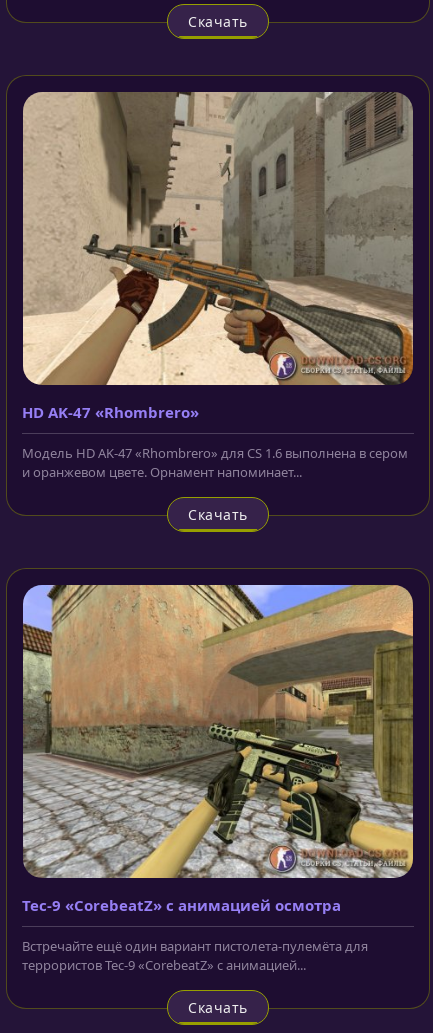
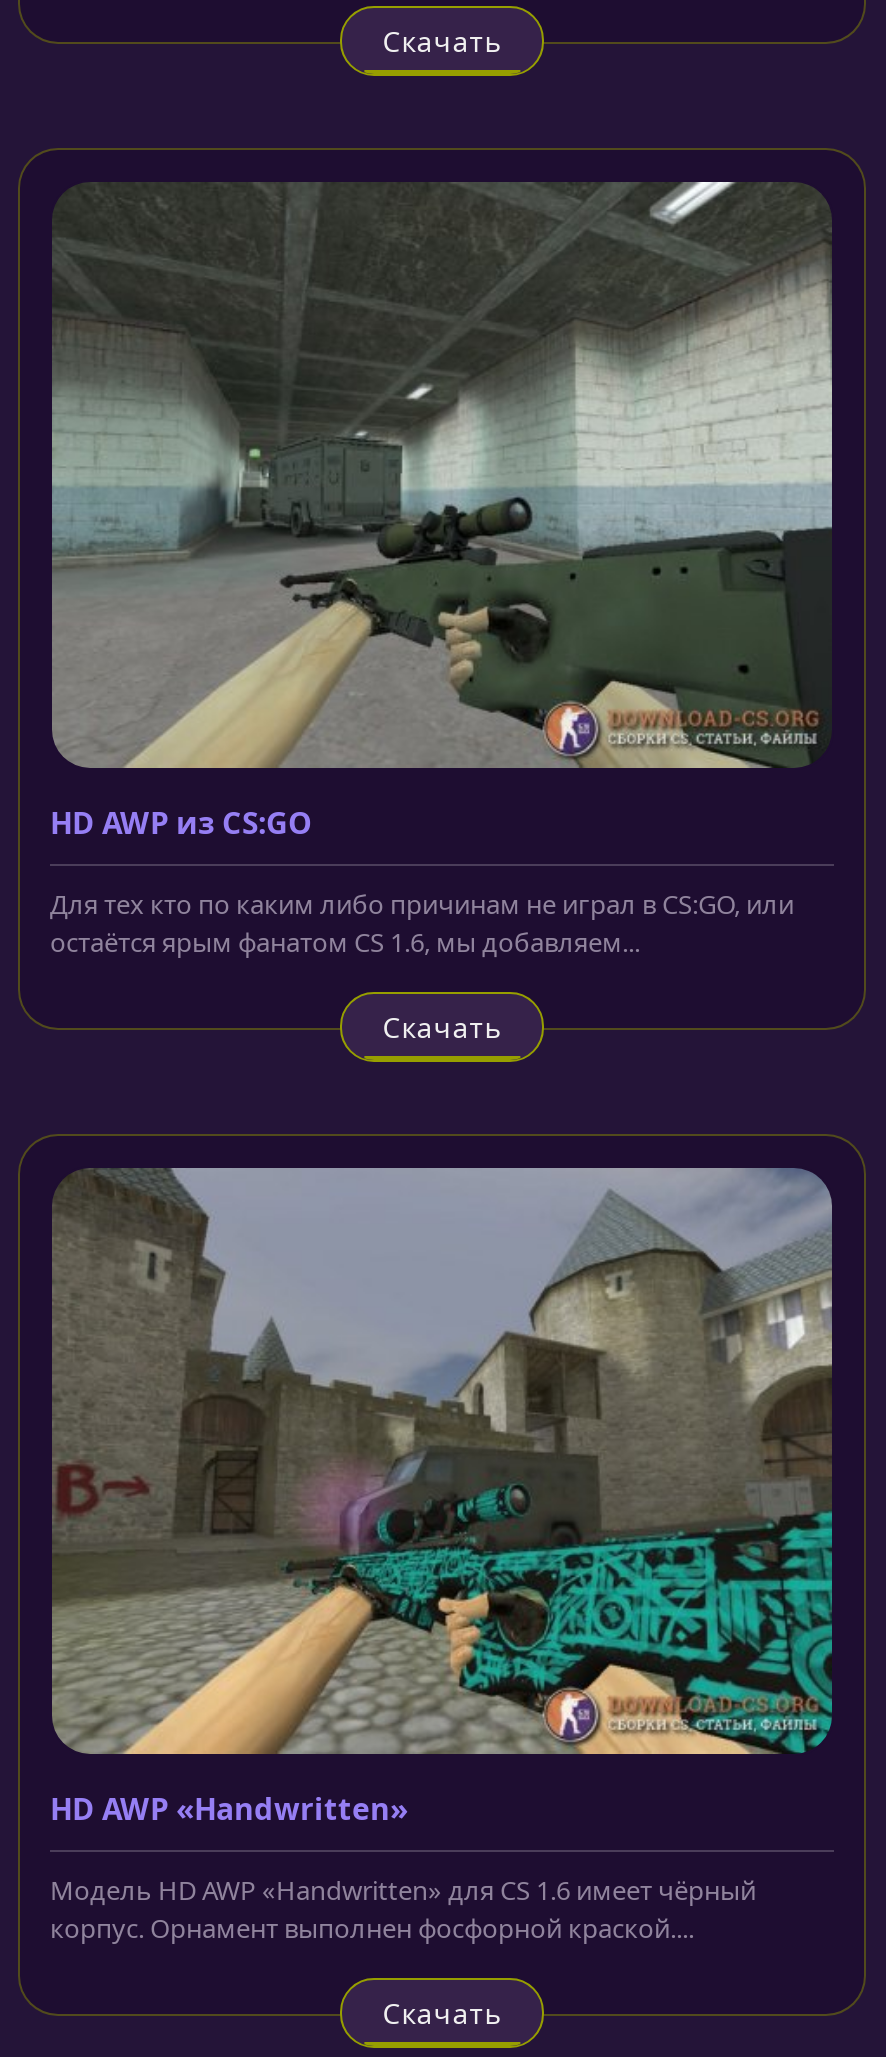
- [image]
- HD AK-47 «Rhombrero»
+ [image]
+ HD AWP из CS:GO

- Модель HD AK-47 «Rhombrero» для CS 1.6 выполнена в сером
- и оранжевом цвете. Орнамент напоминает...
+ Для тех кто по каким либо причинам не играл в CS:GO, или
+ остаётся ярым фанатом CS 1.6, мы добавляем...

- [image]
- Tec-9 «CorebeatZ» с анимацией осмотра
+ [image]
+ HD AWP «Handwritten»

- Встречайте ещё один вариант пистолета-пулемёта для
- террористов Tec-9 «CorebeatZ» с анимацией...
+ Модель HD AWP «Handwritten» для CS 1.6 имеет чёрный
+ корпус. Орнамент выполнен фосфорной краской....
